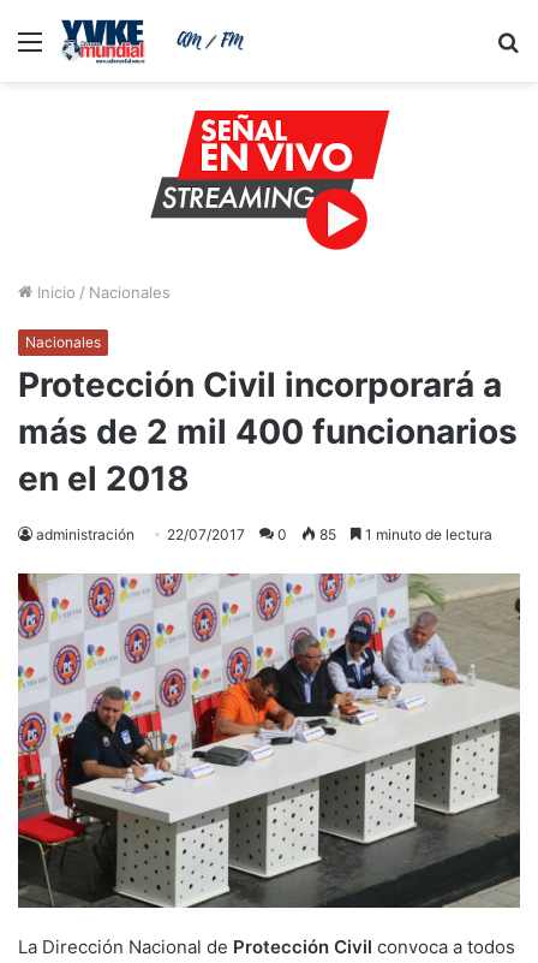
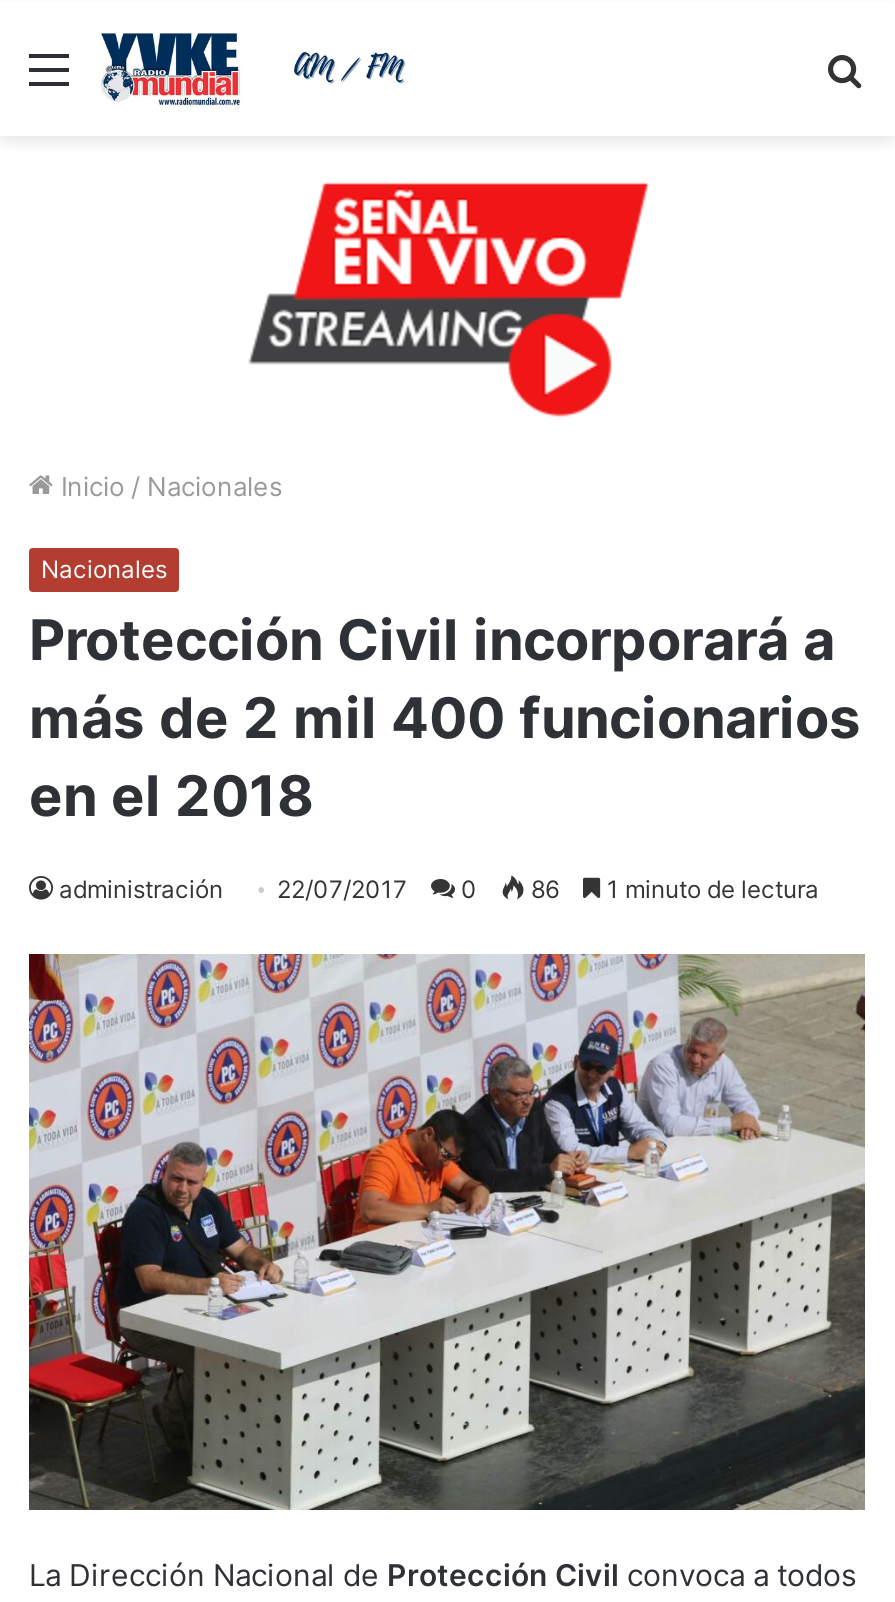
- administración 22/07/2017 0 85 1 minuto de lectura
+ administración 22/07/2017 0 86 1 minuto de lectura
